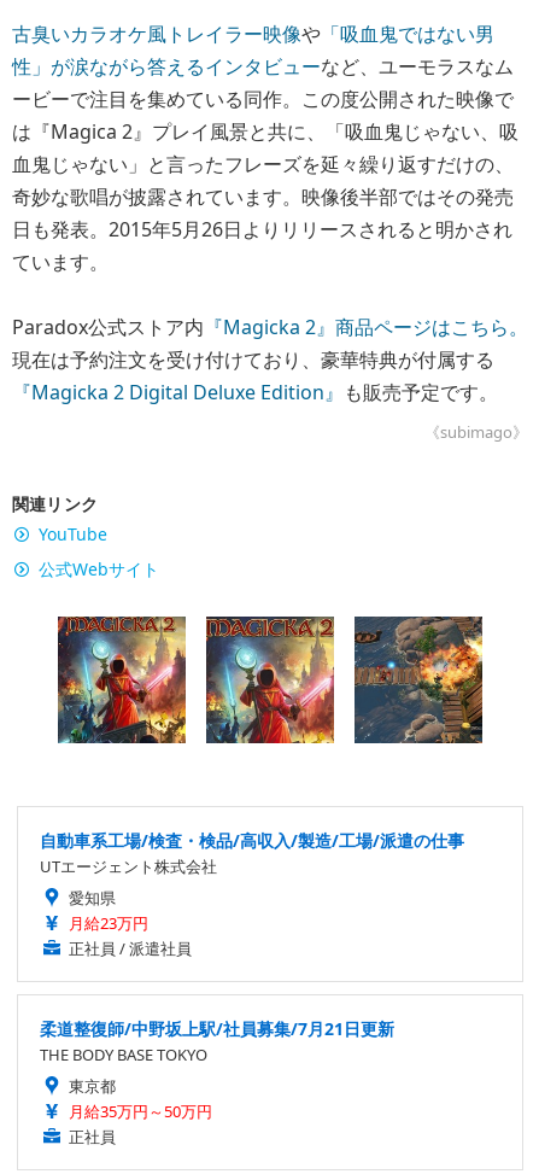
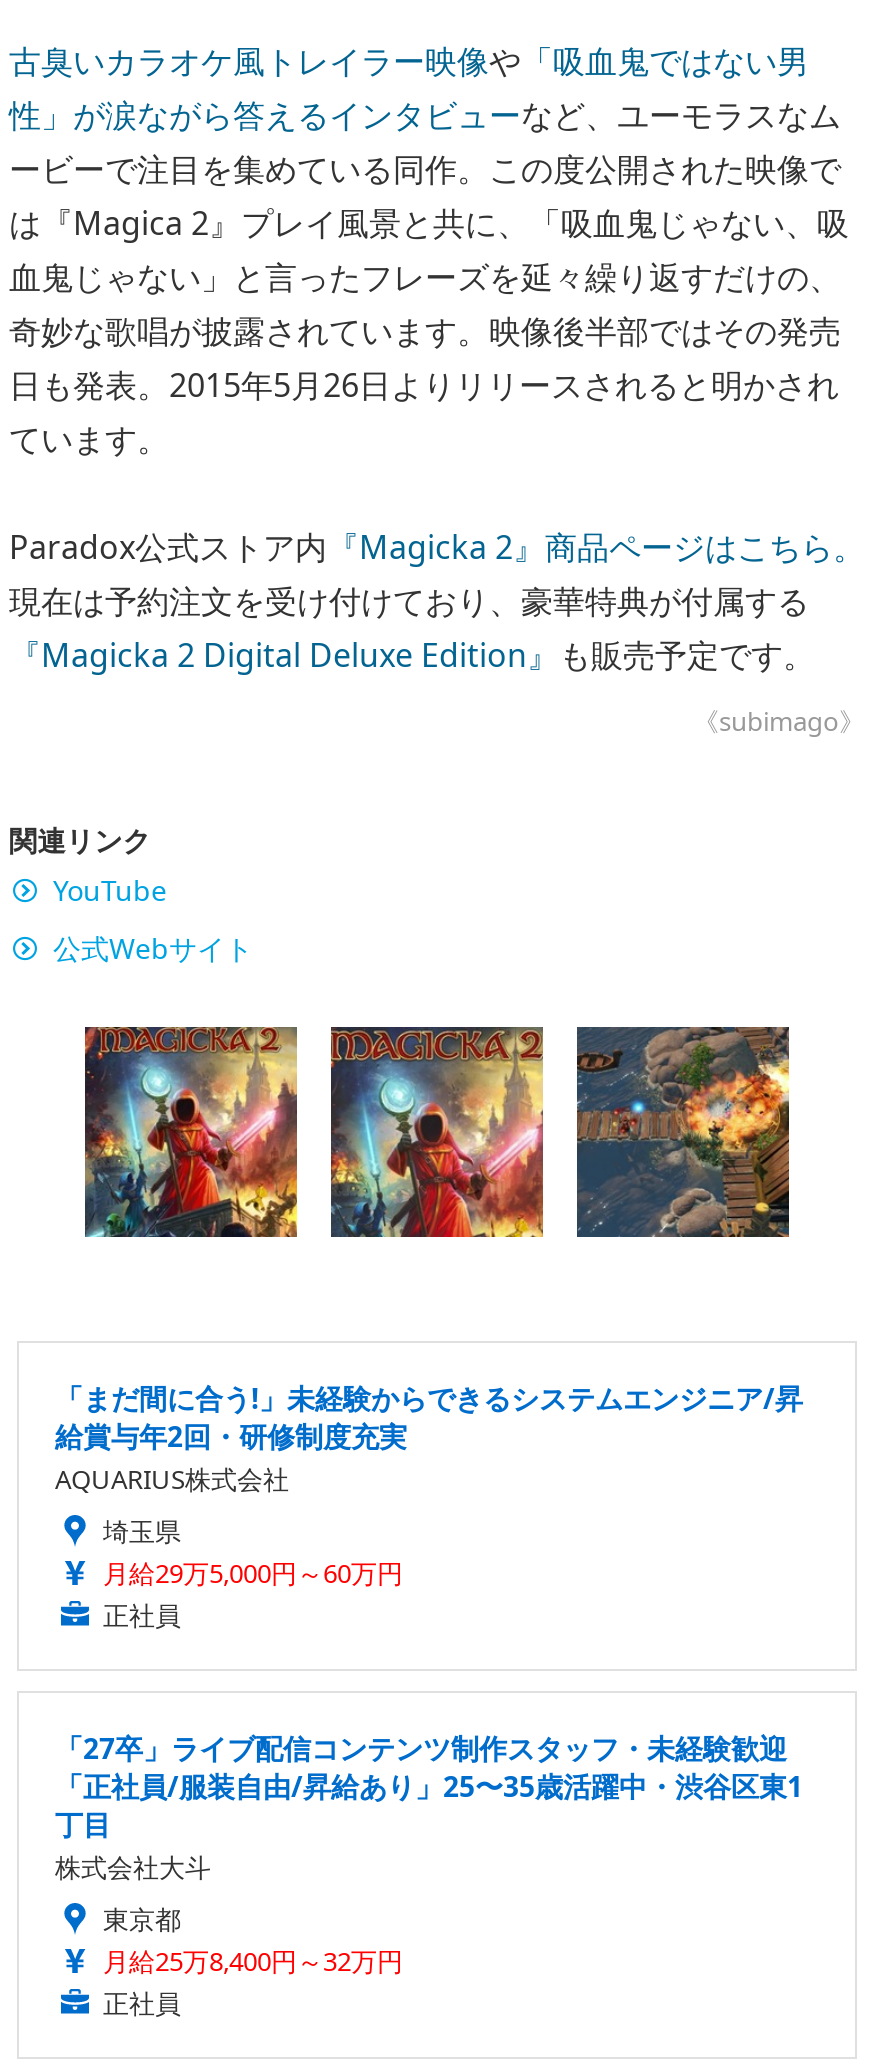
- 自動車系工場/検査・検品/高収入/製造/工場/派遣の仕事
- UTエージェント株式会社
- 愛知県
- 月給23万円
- 正社員 / 派遣社員
+ 「まだ間に合う!」未経験からできるシステムエンジニア/昇
+ 給賞与年2回・研修制度充実
+ AQUARIUS株式会社
+ 埼玉県
+ 月給29万5,000円～60万円
+ 正社員

- 柔道整復師/中野坂上駅/社員募集/7月21日更新
- THE BODY BASE TOKYO
+ 「27卒」ライブ配信コンテンツ制作スタッフ・未経験歓迎
+ 「正社員/服装自由/昇給あり」25〜35歳活躍中・渋谷区東1
+ 丁目
+ 株式会社大斗

- 月給35万円～50万円
+ 月給25万8,400円～32万円
